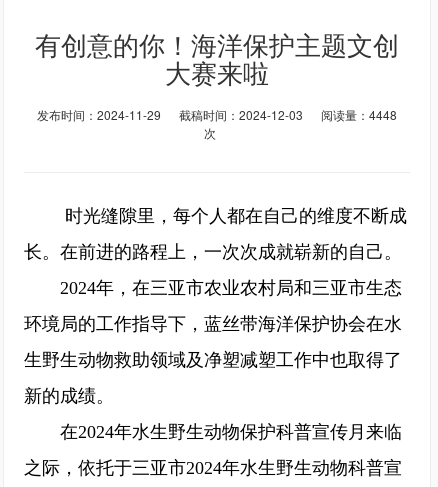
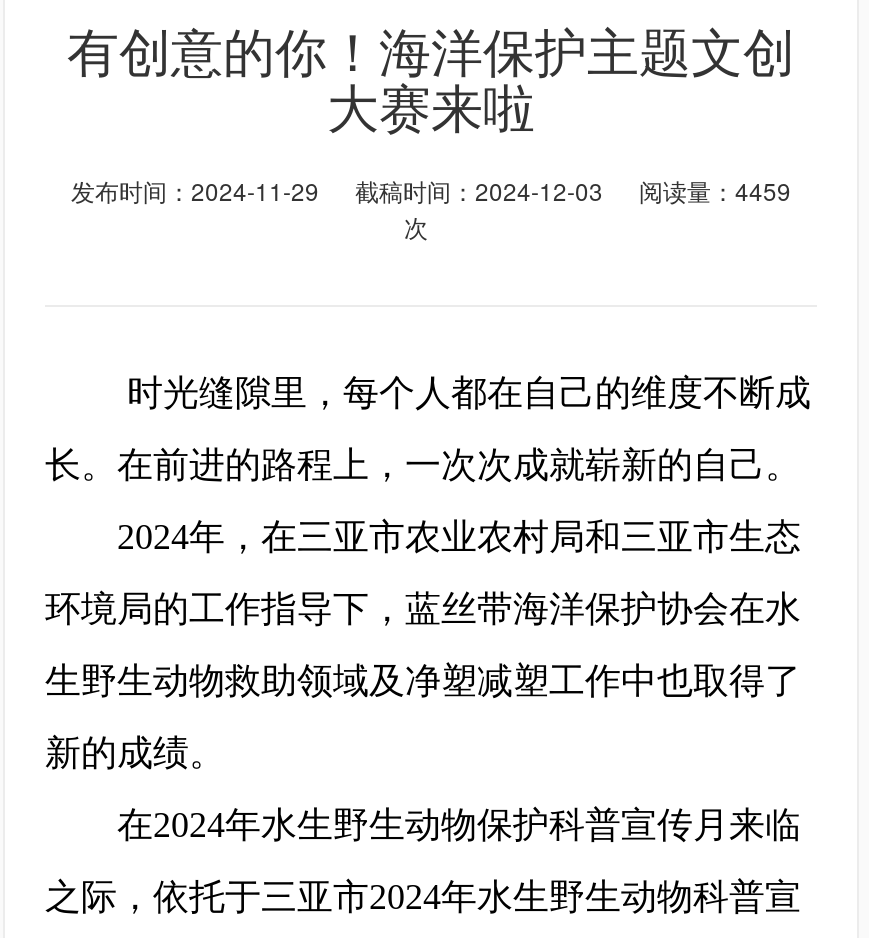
- 发布时间：2024-11-29 截稿时间：2024-12-03 阅读量：4448
+ 发布时间：2024-11-29 截稿时间：2024-12-03 阅读量：4459
